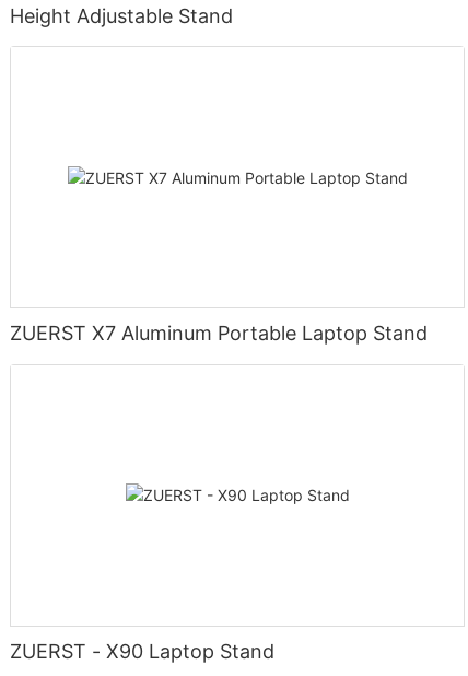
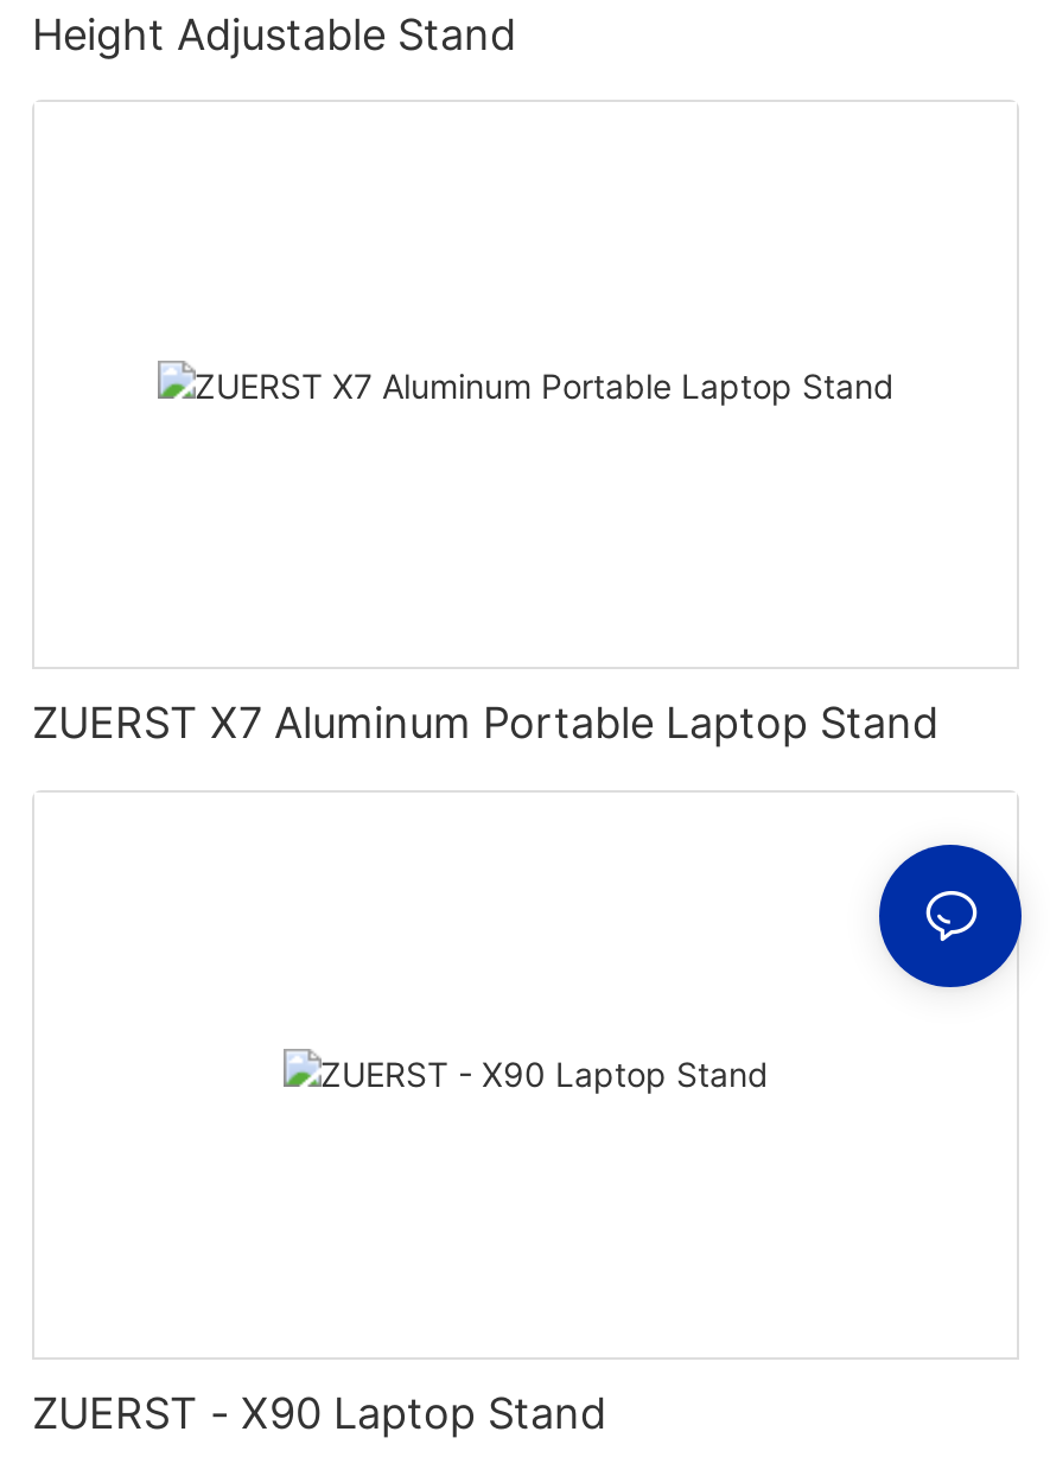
+ [image]
